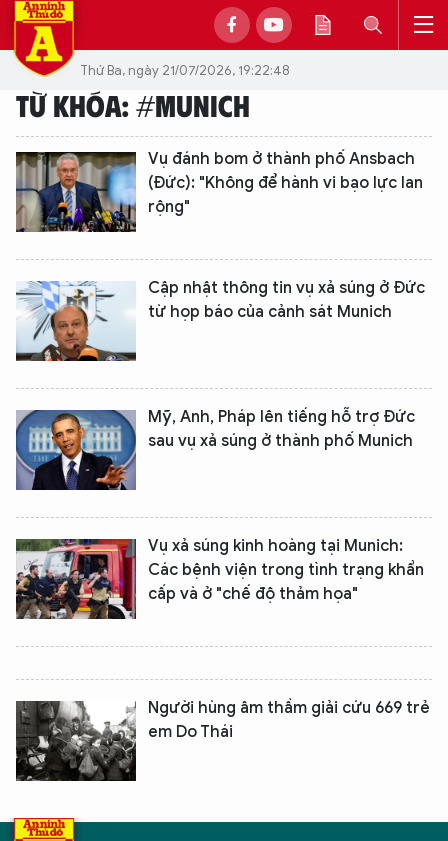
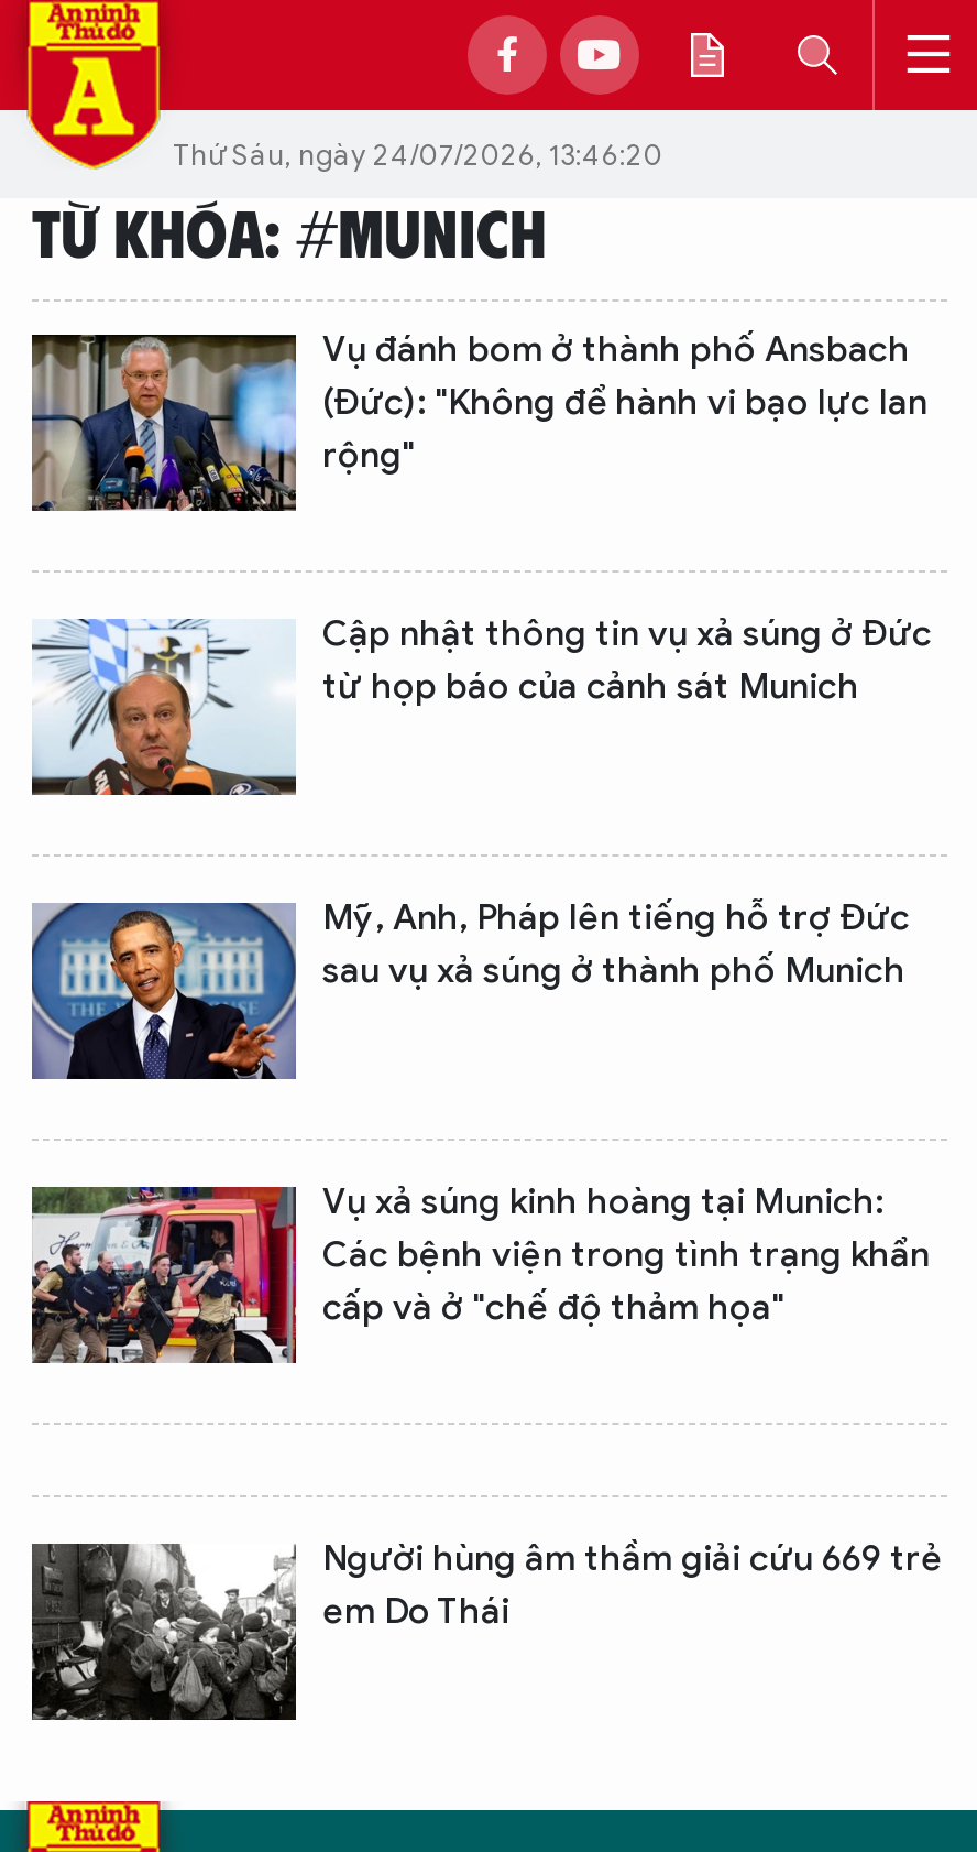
- Thứ Ba, ngày 21/07/2026, 19:22:48
+ Thứ Sáu, ngày 24/07/2026, 13:46:20
